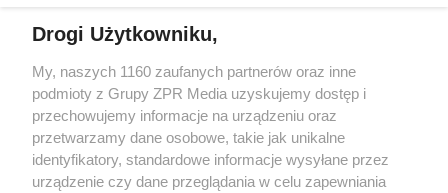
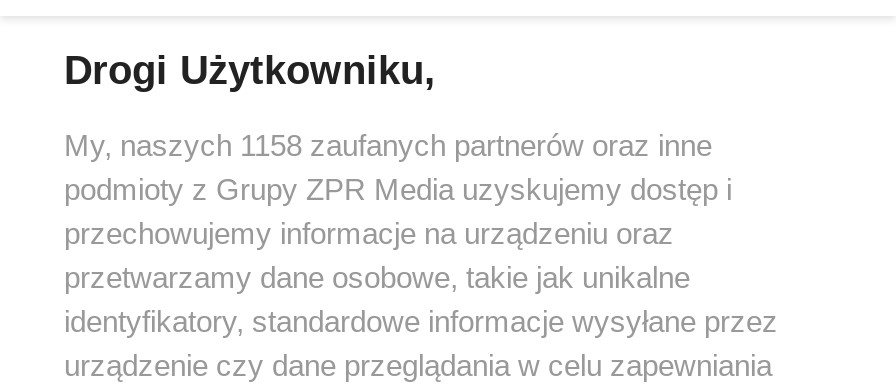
- My, naszych 1160 zaufanych partnerów oraz inne
+ My, naszych 1158 zaufanych partnerów oraz inne
